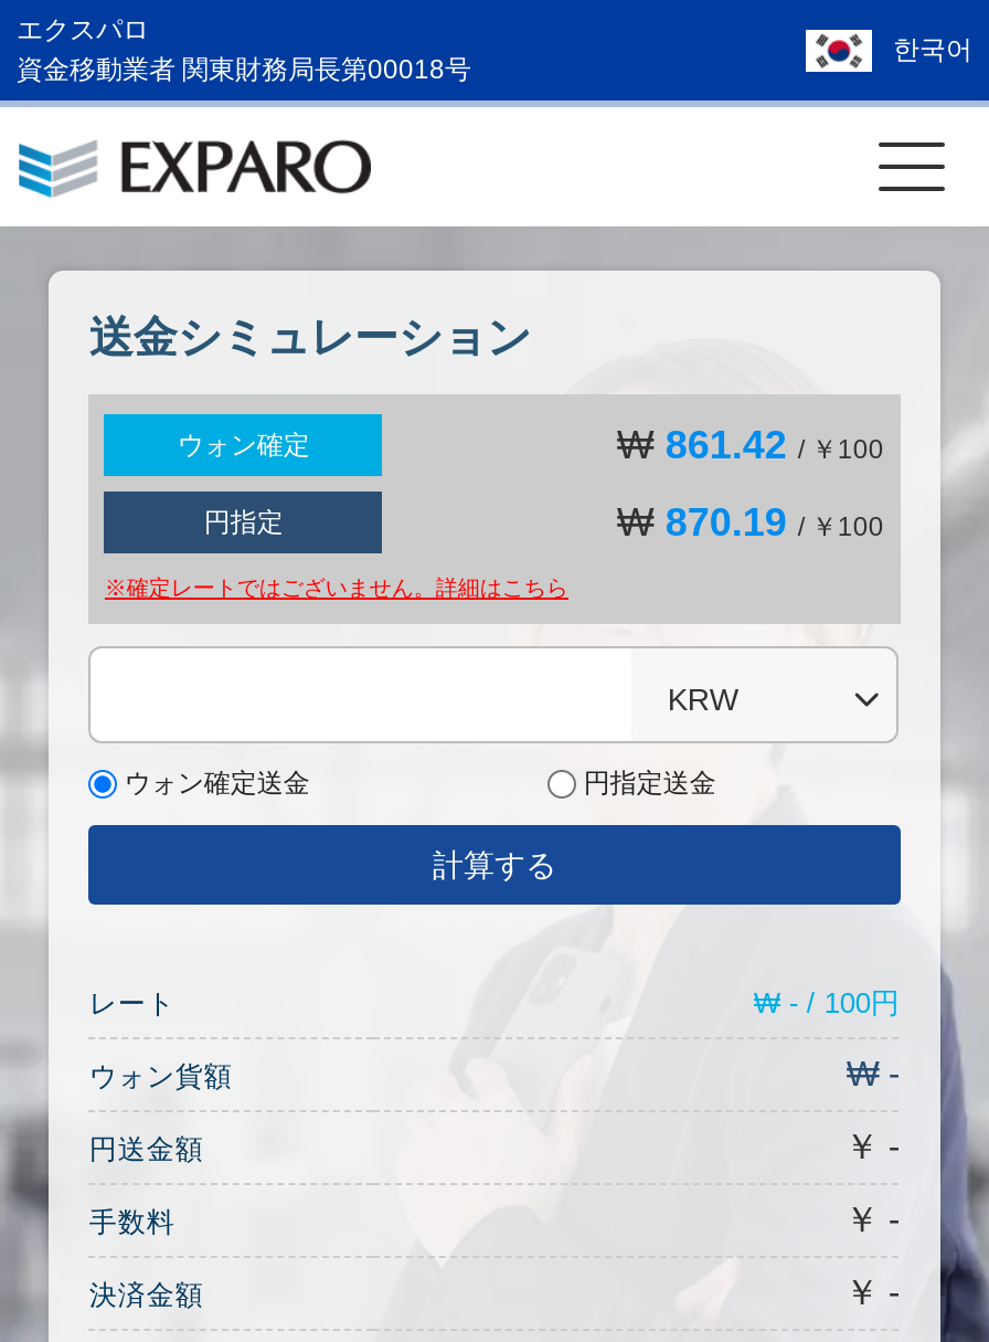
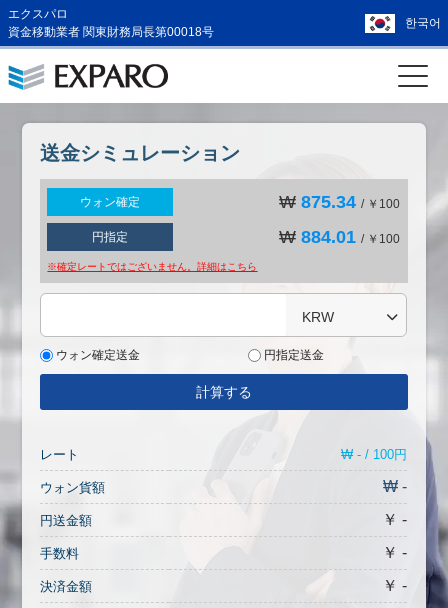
- ₩ 861.42 / ￥100
+ ₩ 875.34 / ￥100

- ₩ 870.19 / ￥100
+ ₩ 884.01 / ￥100
